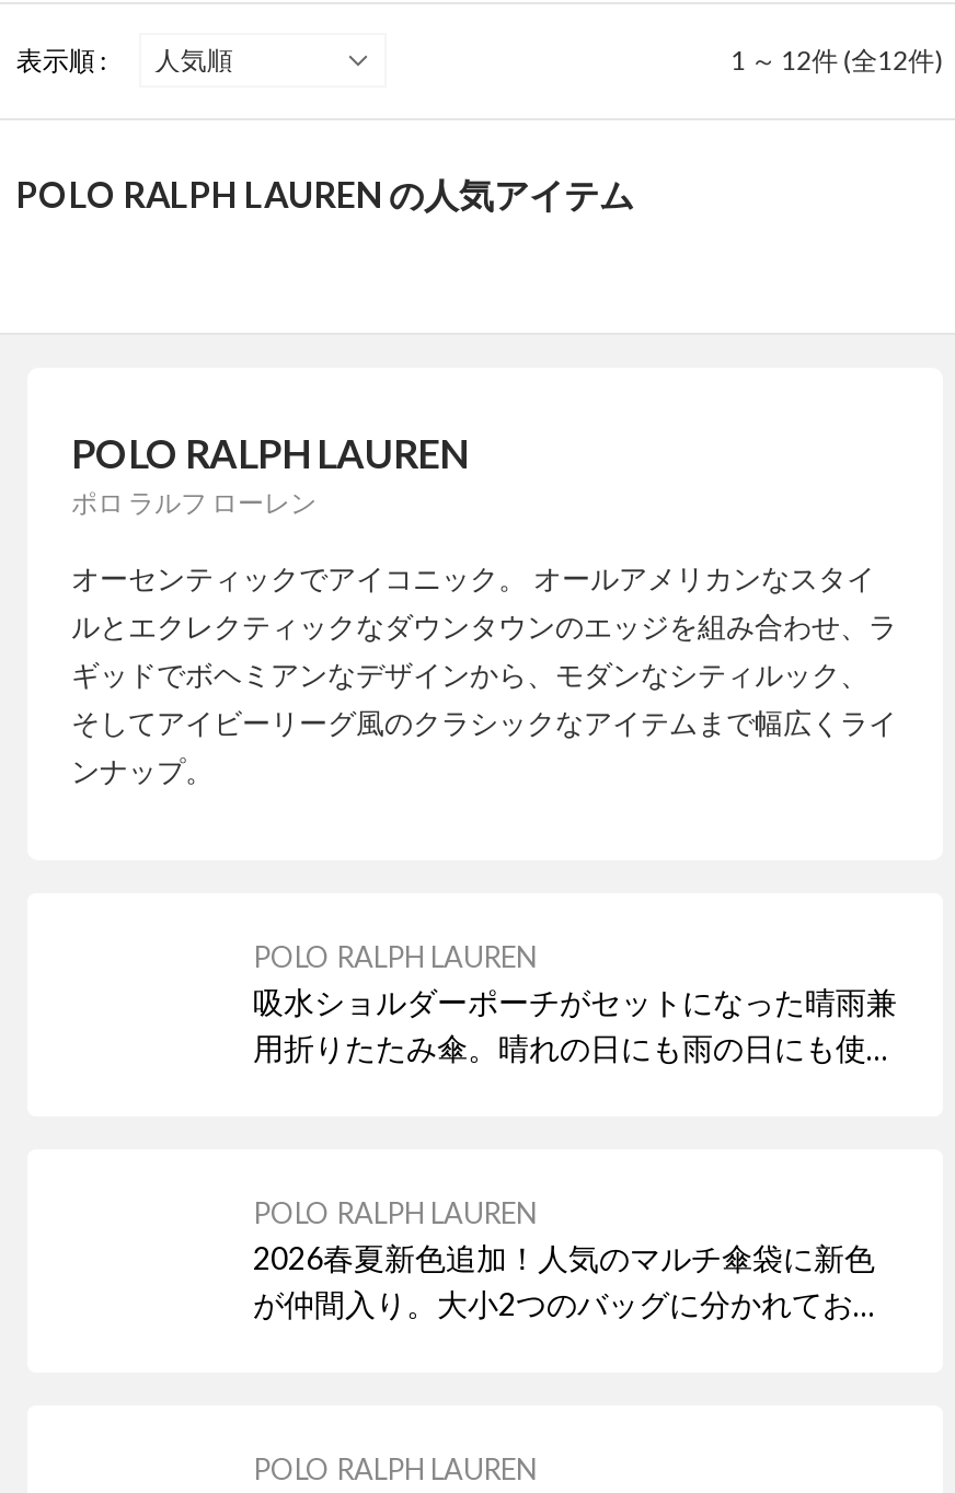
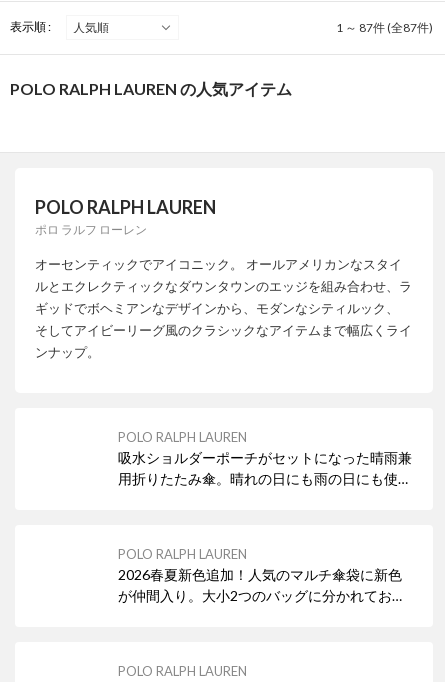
- 1 ～ 12件 (全12件)
+ 1 ～ 87件 (全87件)
